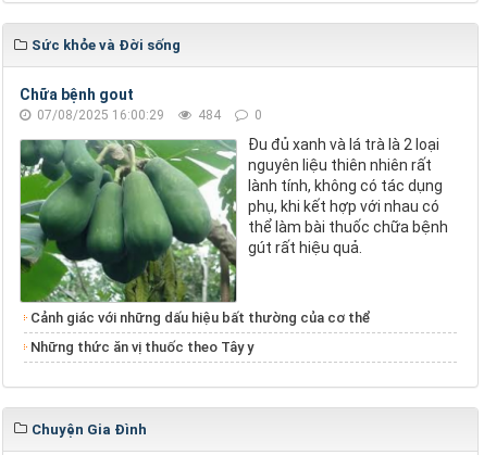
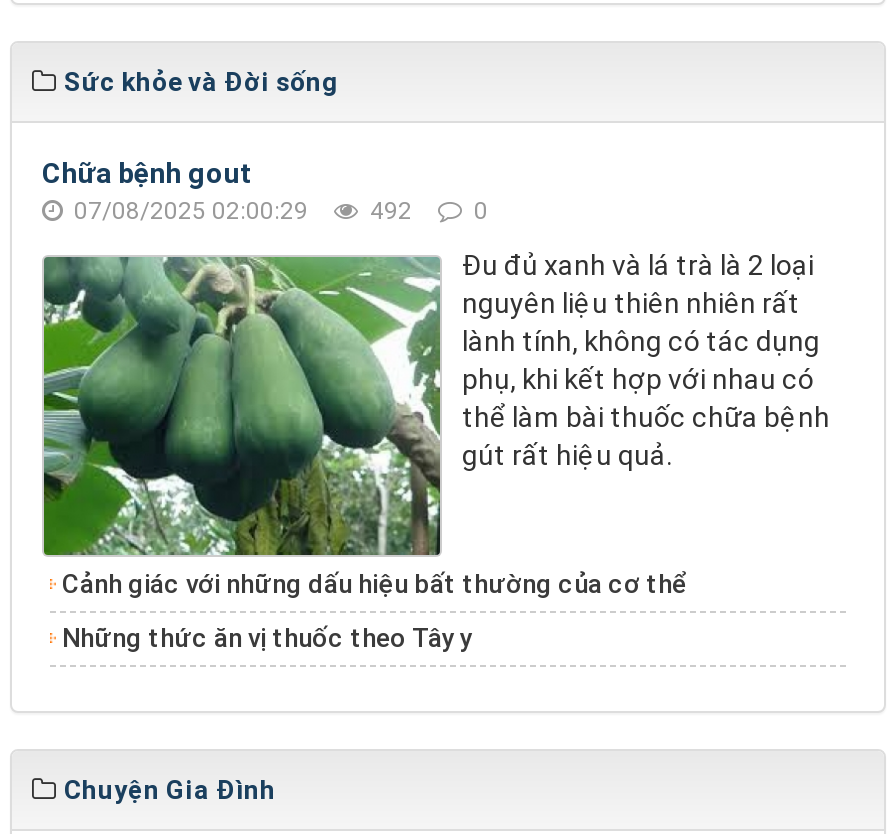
- 07/08/2025 16:00:29
+ 07/08/2025 02:00:29

- 484
+ 492
